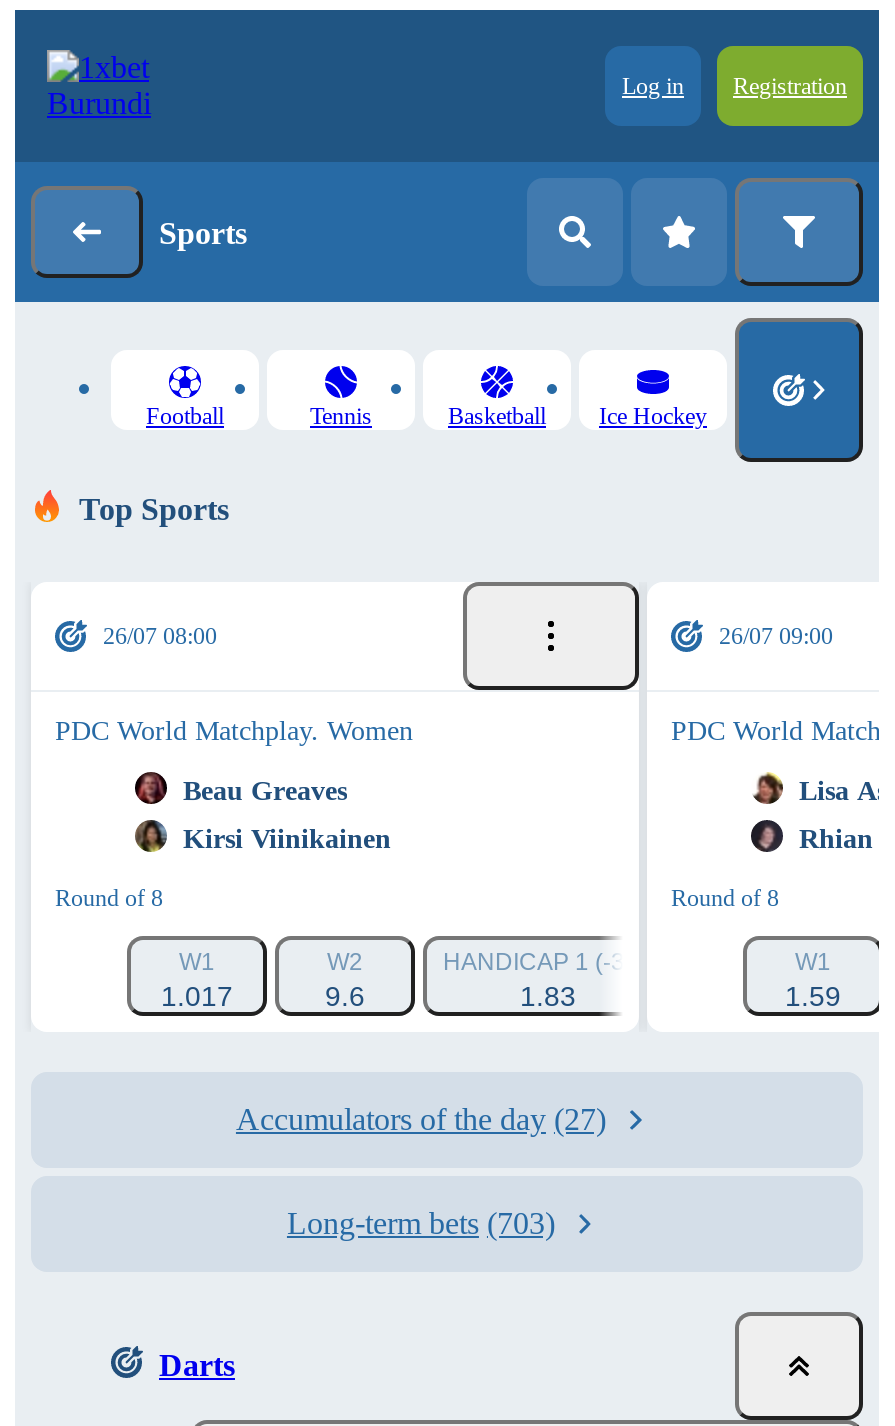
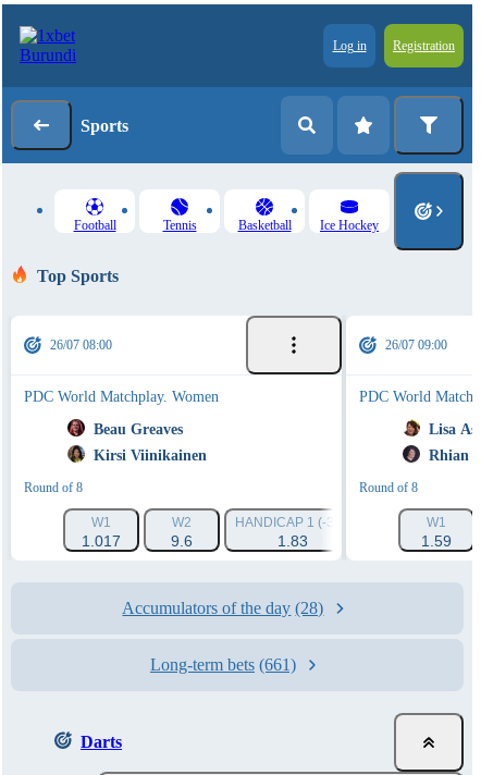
- Accumulators of the day (27)
+ Accumulators of the day (28)

- Long-term bets (703)
+ Long-term bets (661)
